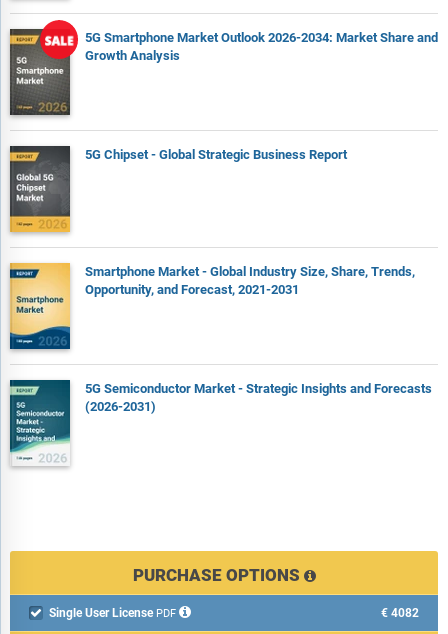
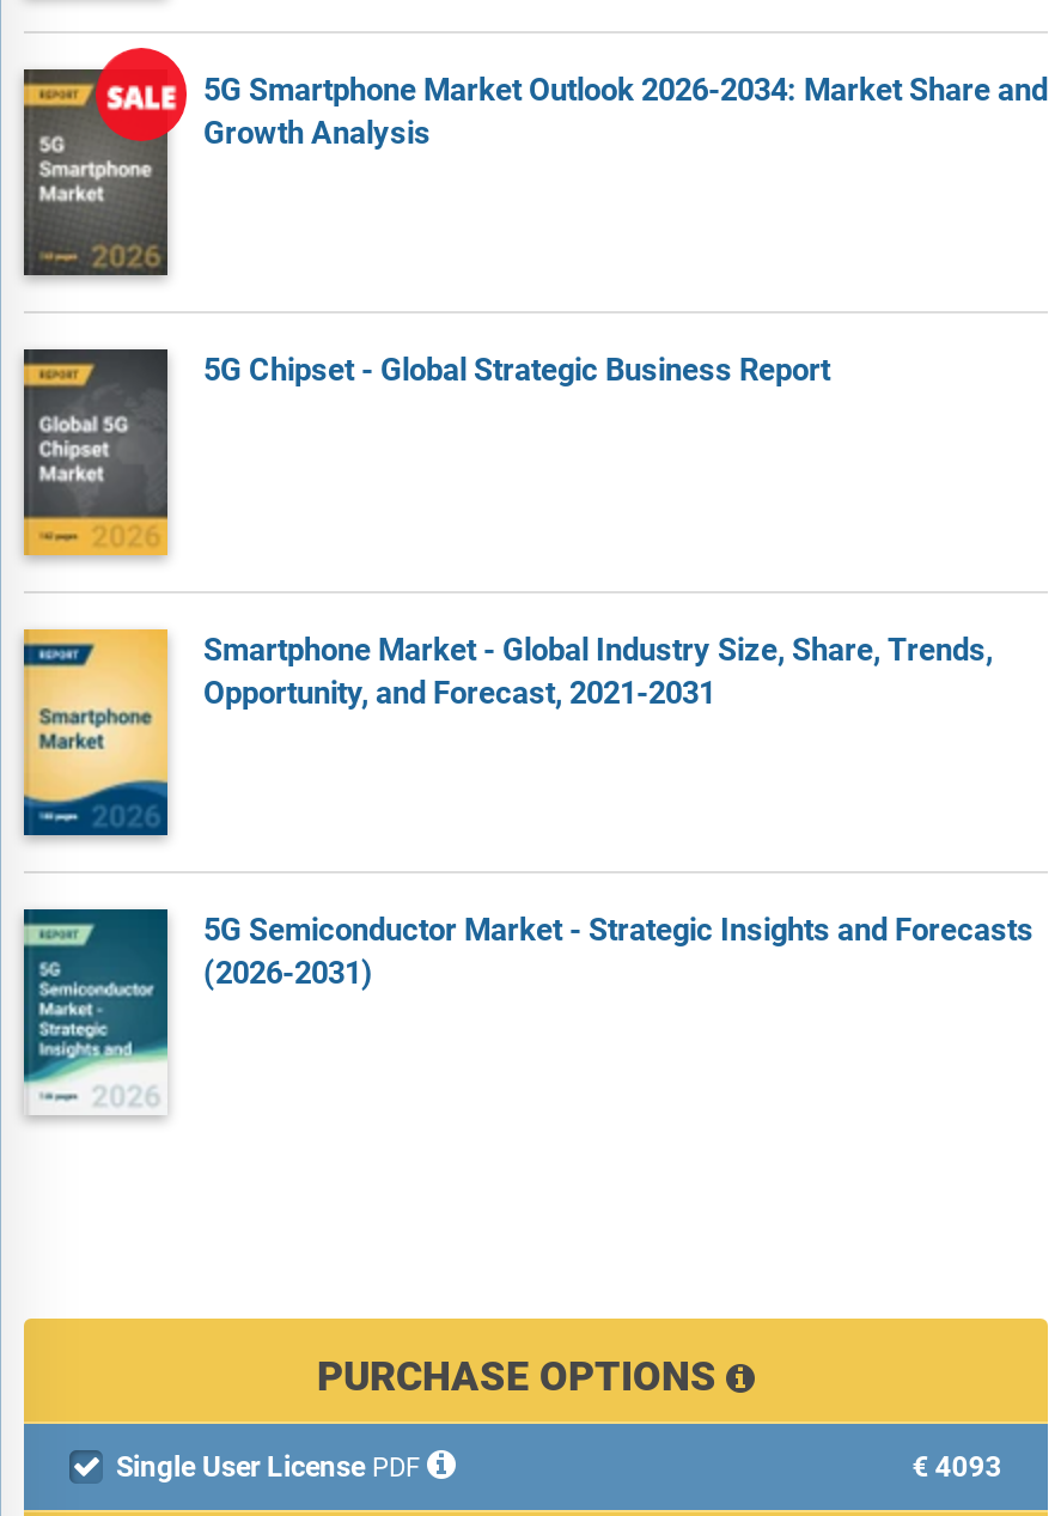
- €4082
+ €4093
